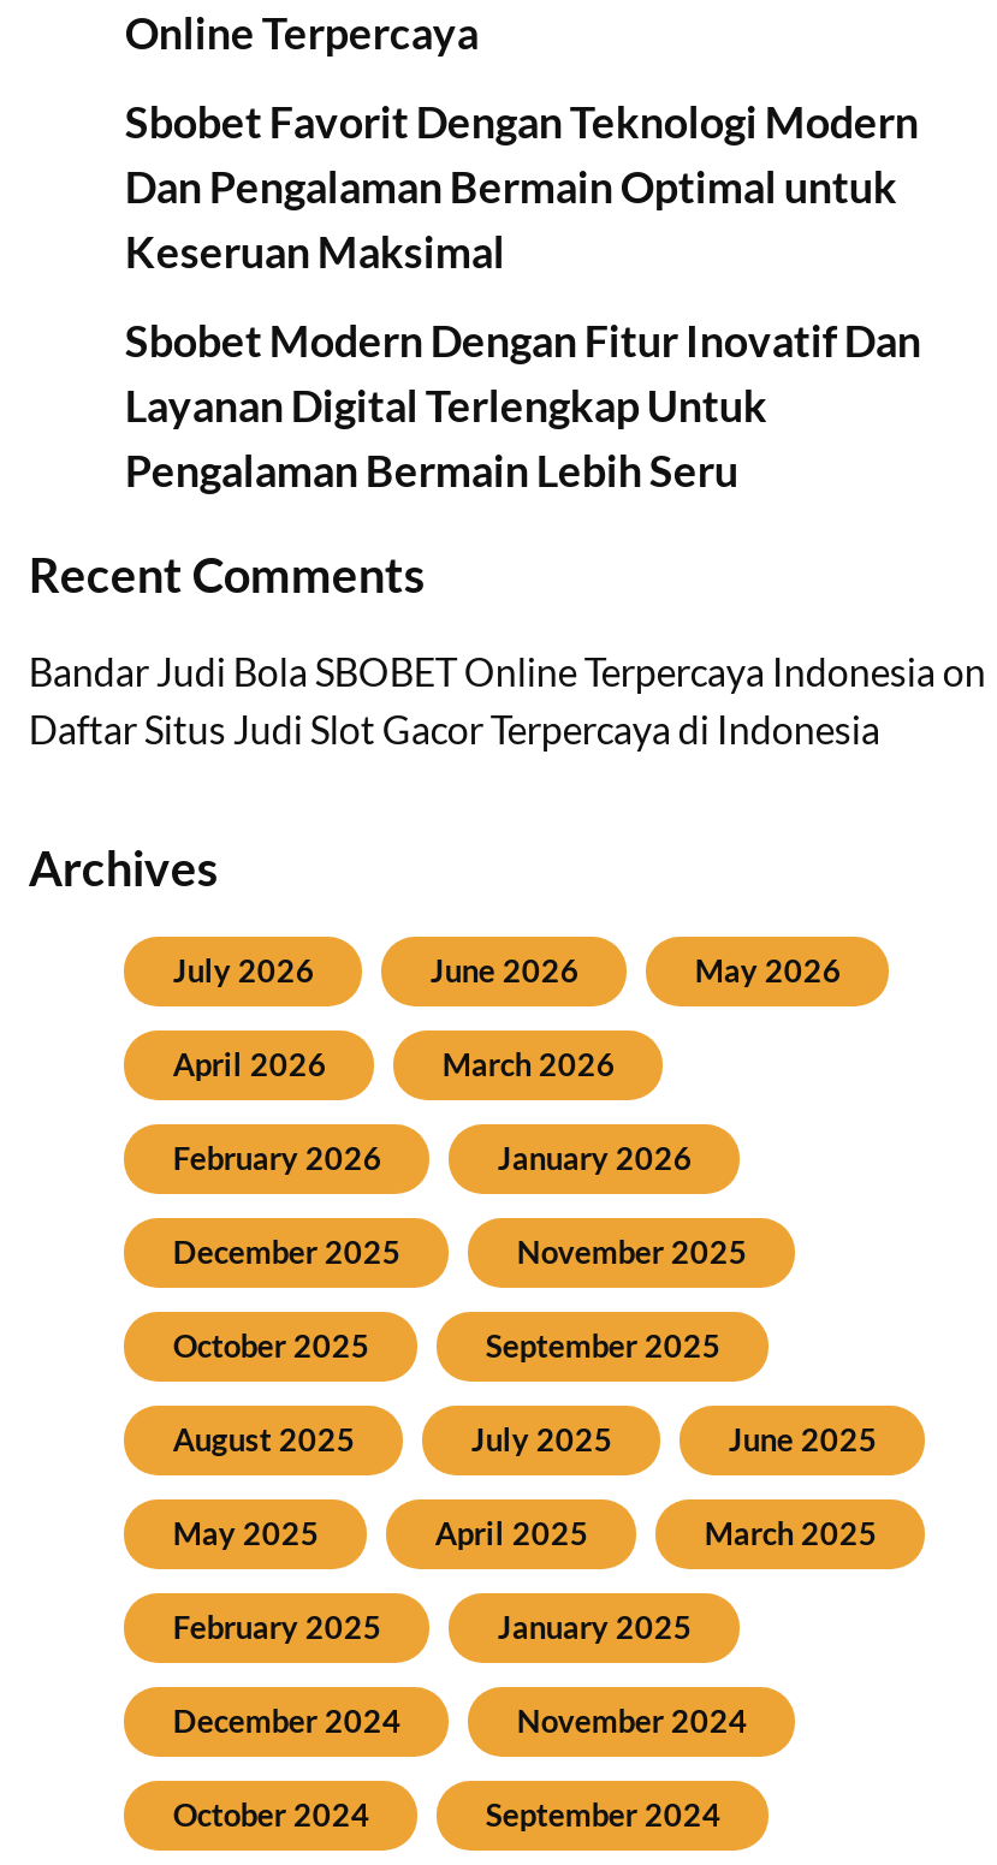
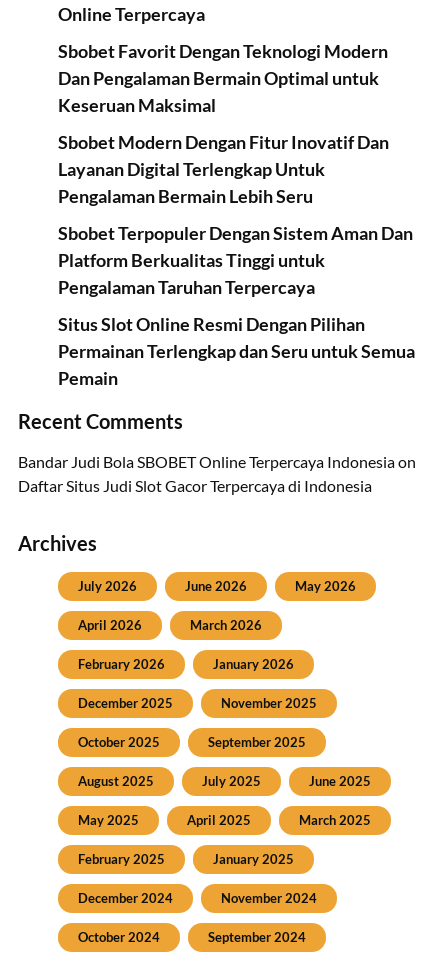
+ Sbobet Terpopuler Dengan Sistem Aman Dan
+ Platform Berkualitas Tinggi untuk
+ Pengalaman Taruhan Terpercaya
+ Situs Slot Online Resmi Dengan Pilihan
+ Permainan Terlengkap dan Seru untuk Semua
+ Pemain
